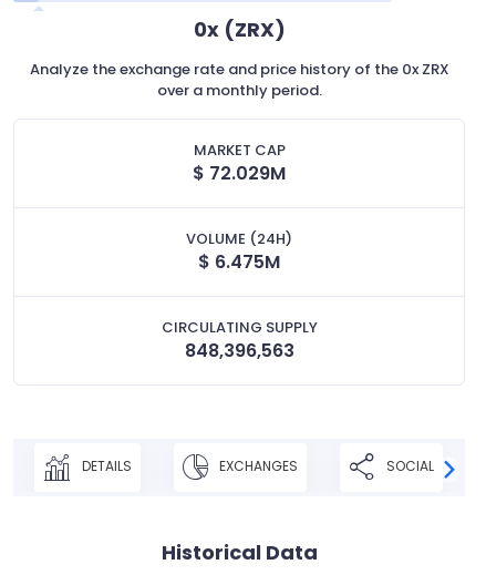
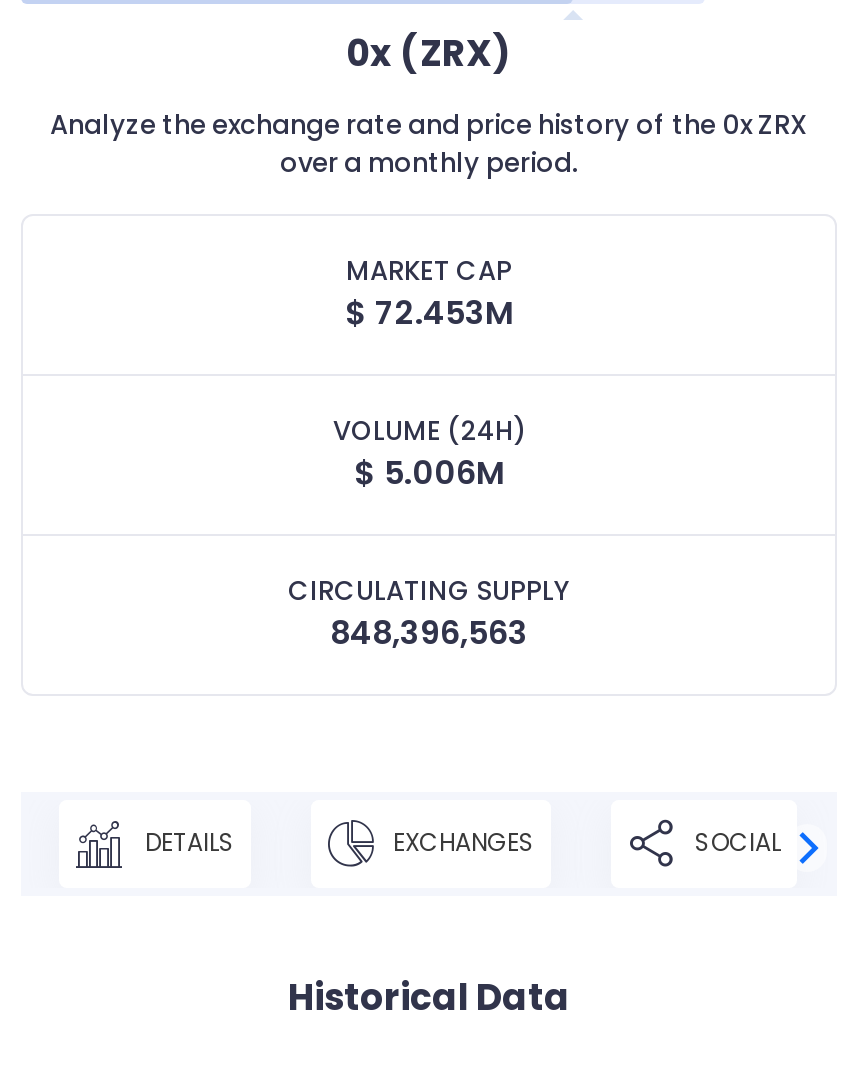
- $72.029M
+ $72.453M

- $6.475M
+ $5.006M
